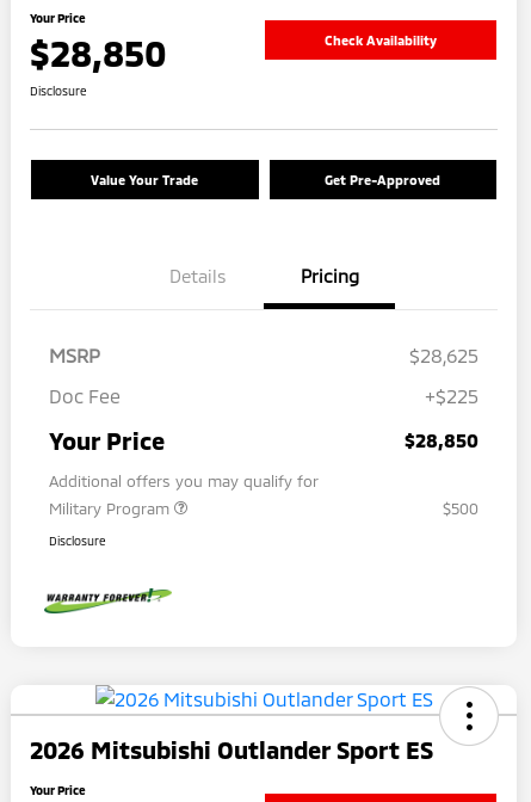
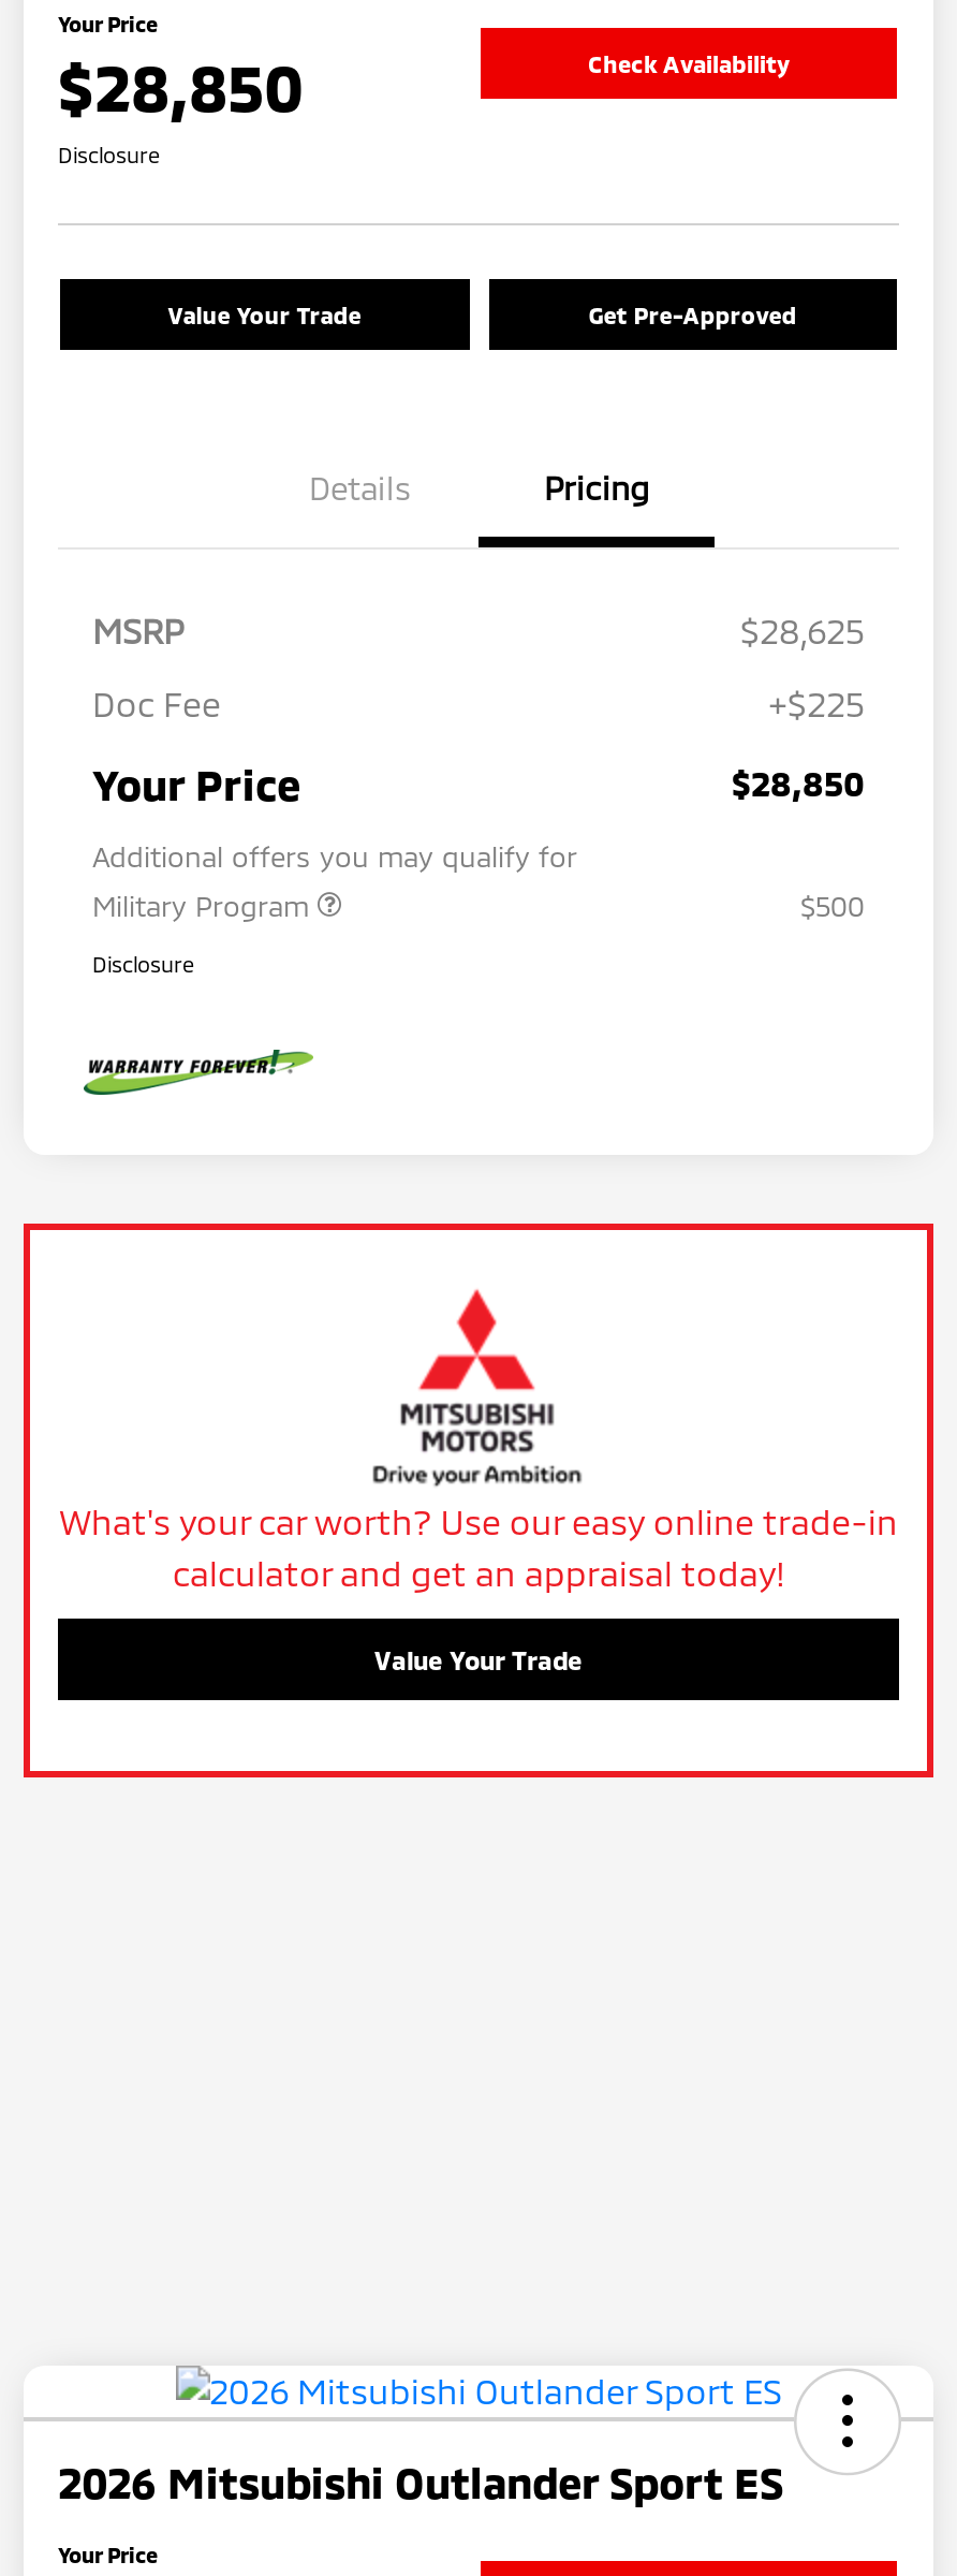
+ [image]
+ What's your car worth? Use our easy online trade-in
+ calculator and get an appraisal today!
+ Value Your Trade
